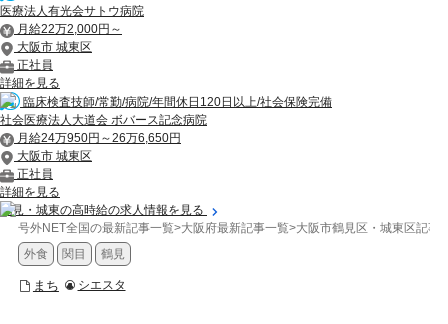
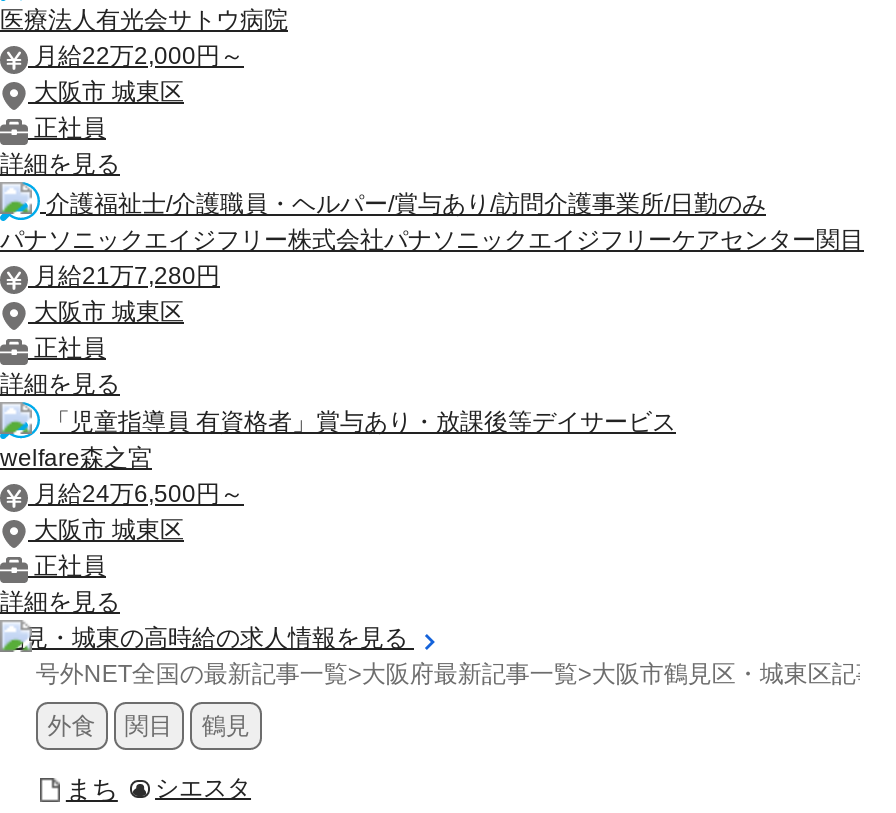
- 臨床検査技師/常勤/病院/年間休日120日以上/社会保険完備
- 社会医療法人大道会 ボバース記念病院
- 月給24万950円～26万6,650円
+ 介護福祉士/介護職員・ヘルパー/賞与あり/訪問介護事業所/日勤のみ
+ パナソニックエイジフリー株式会社パナソニックエイジフリーケアセンター関目
+ 月給21万7,280円
+ 大阪市 城東区
+ 正社員
+ 詳細を見る
+ 「児童指導員 有資格者」賞与あり・放課後等デイサービス
+ welfare森之宮
+ 月給24万6,500円～
